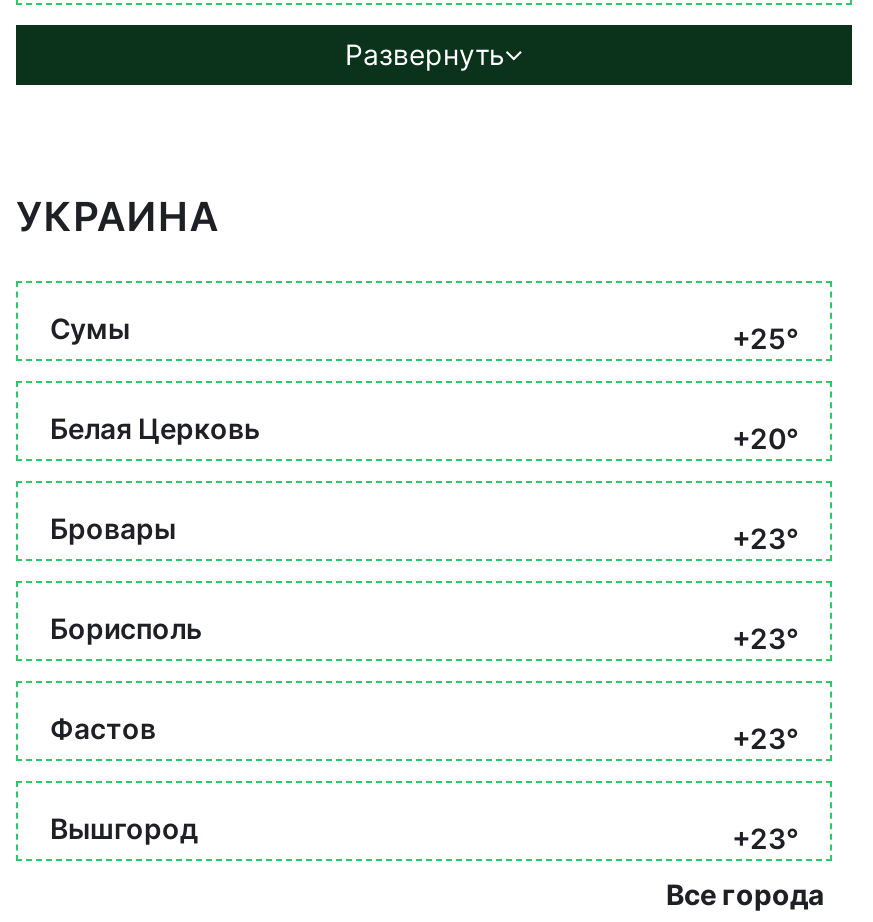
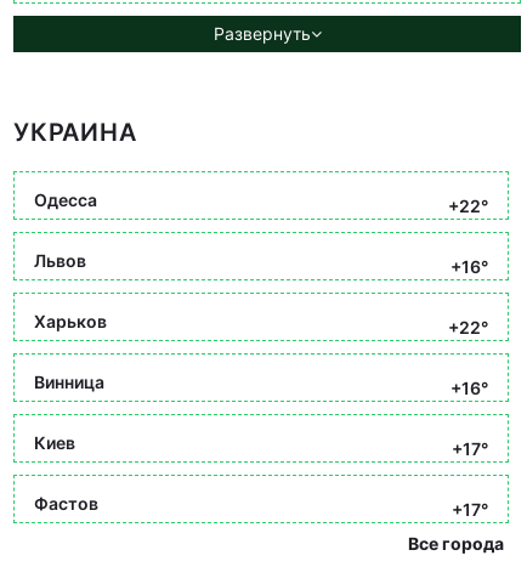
- Сумы
- +25°
- Белая Церковь
- +20°
- Бровары
- +23°
- Борисполь
- +23°
+ Одесса
+ +22°
+ Львов
+ +16°
+ Харьков
+ +22°
+ Винница
+ +16°
+ Киев
+ +17°

- +23°
- Вышгород
- +23°
+ +17°

moved down: Фастов
